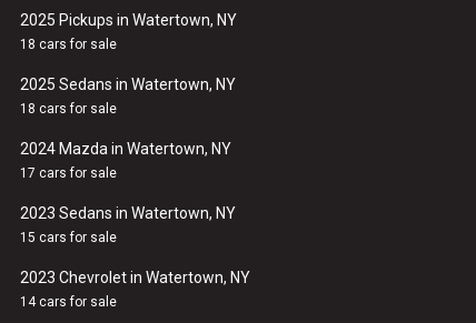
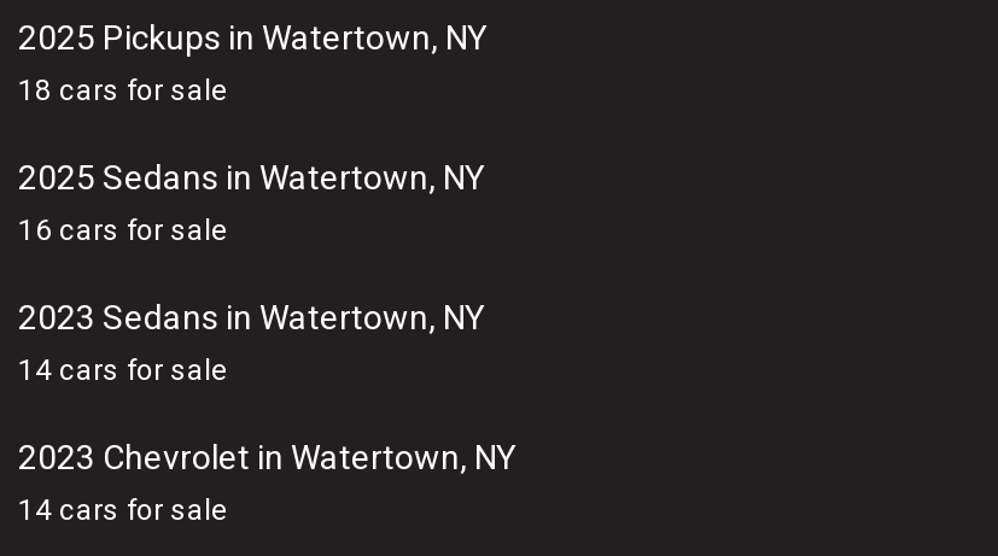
- 18 cars for sale
- 2024 Mazda in Watertown, NY
- 17 cars for sale
+ 16 cars for sale

- 15 cars for sale
+ 14 cars for sale
